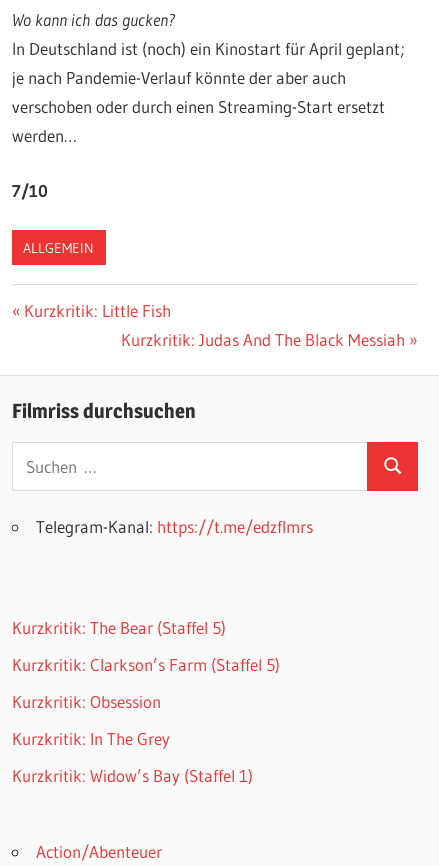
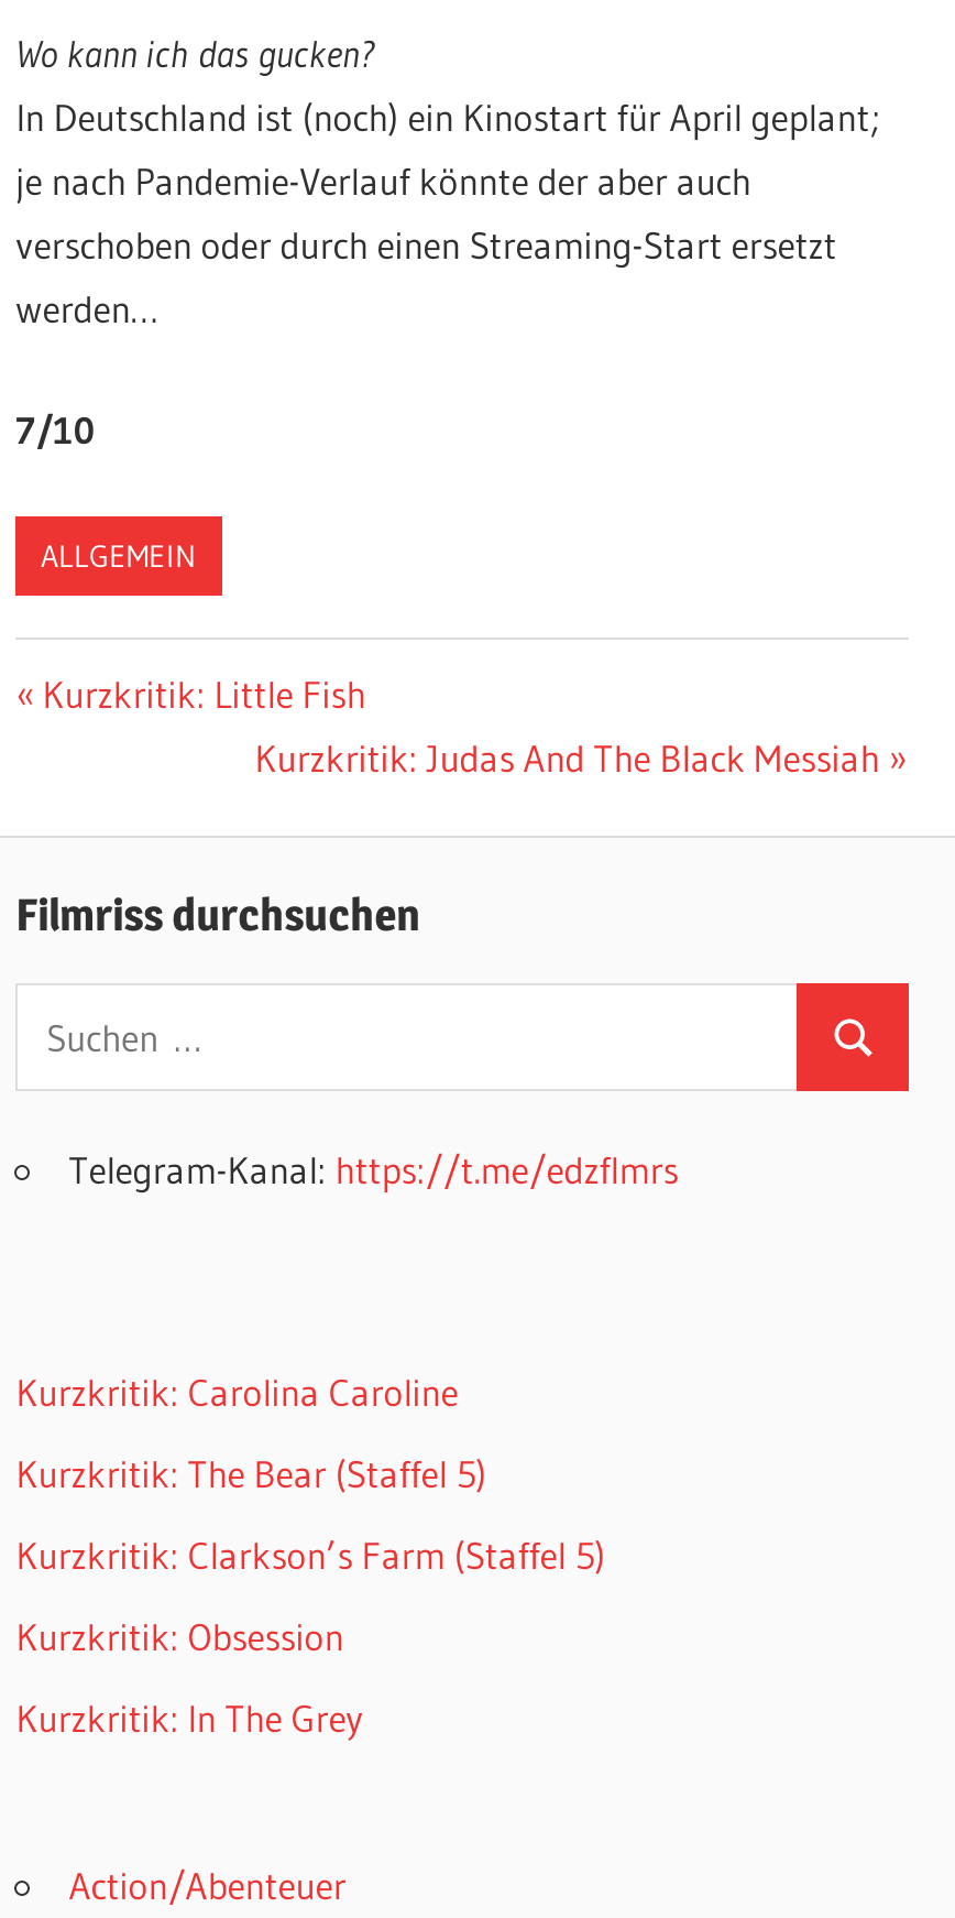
+ Kurzkritik: Carolina Caroline

moved down: Kurzkritik: The Bear (Staffel 5) | Kurzkritik: Clarkson’s Farm (Staffel 5) | Kurzkritik: Obsession | Kurzkritik: In The Grey

- Kurzkritik: Widow’s Bay (Staffel 1)
